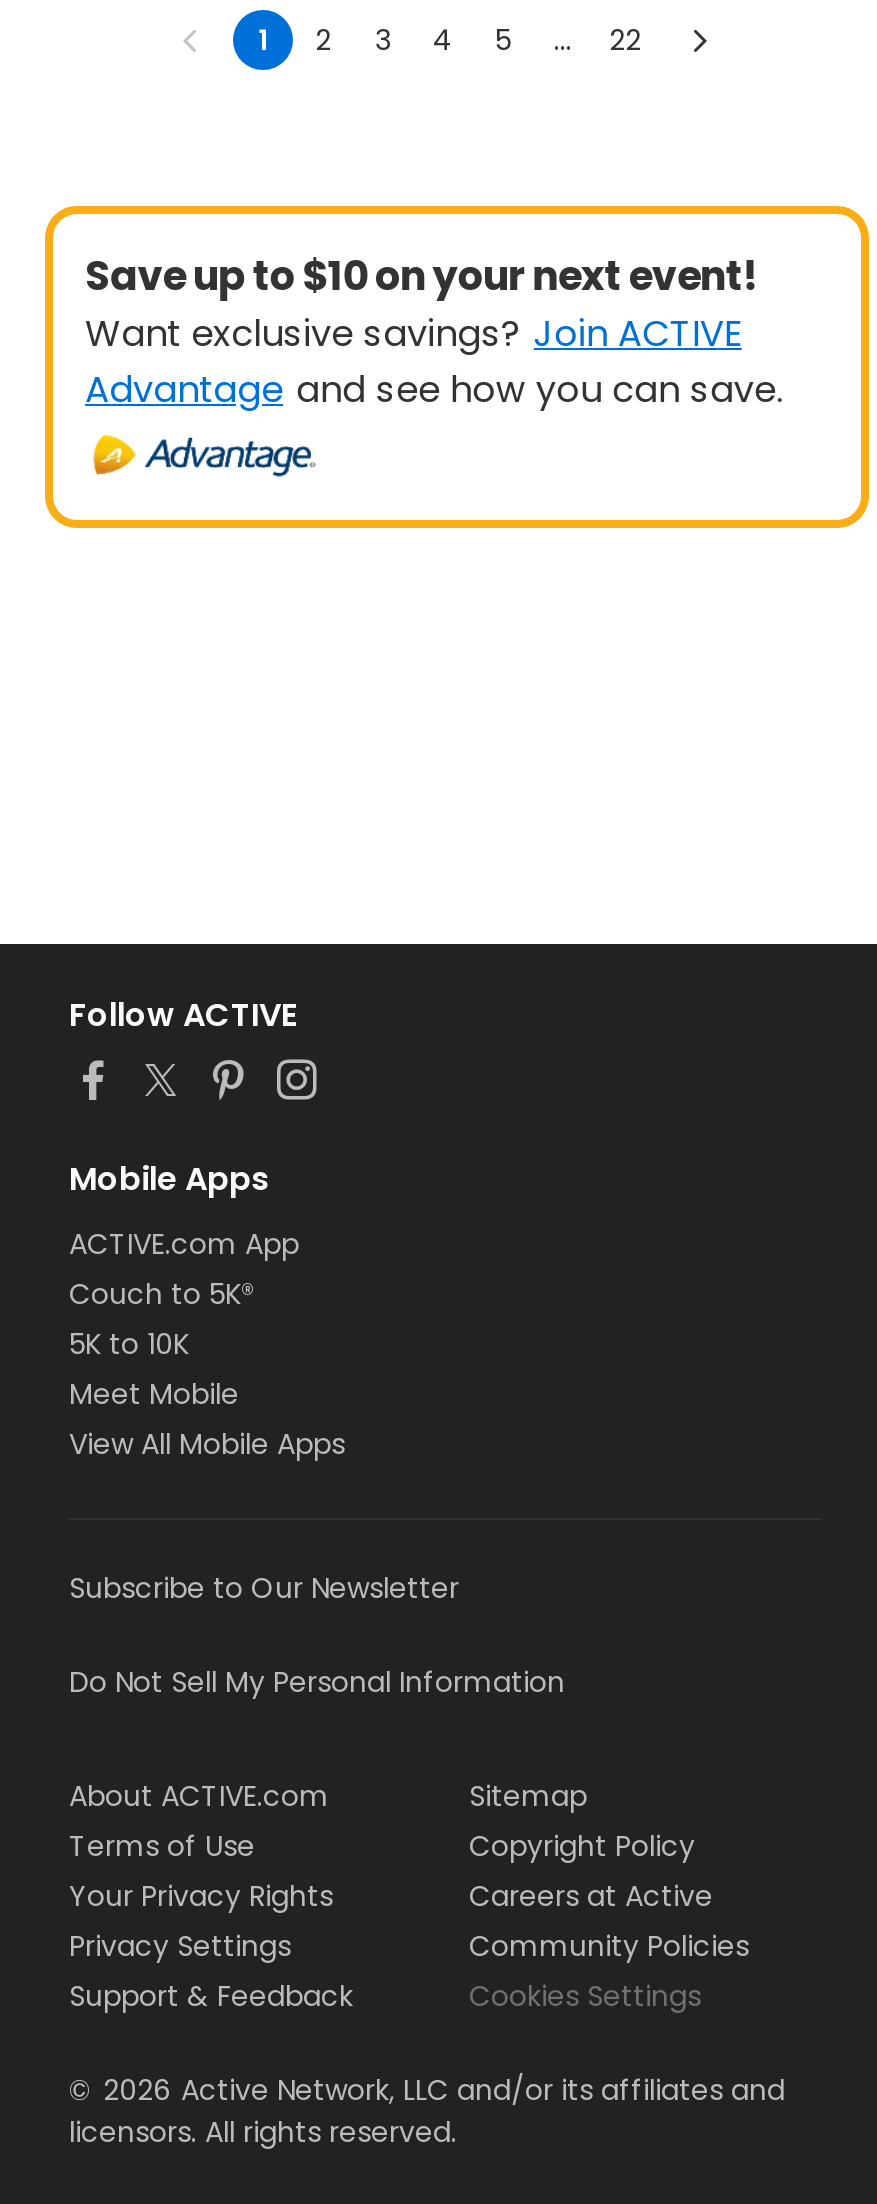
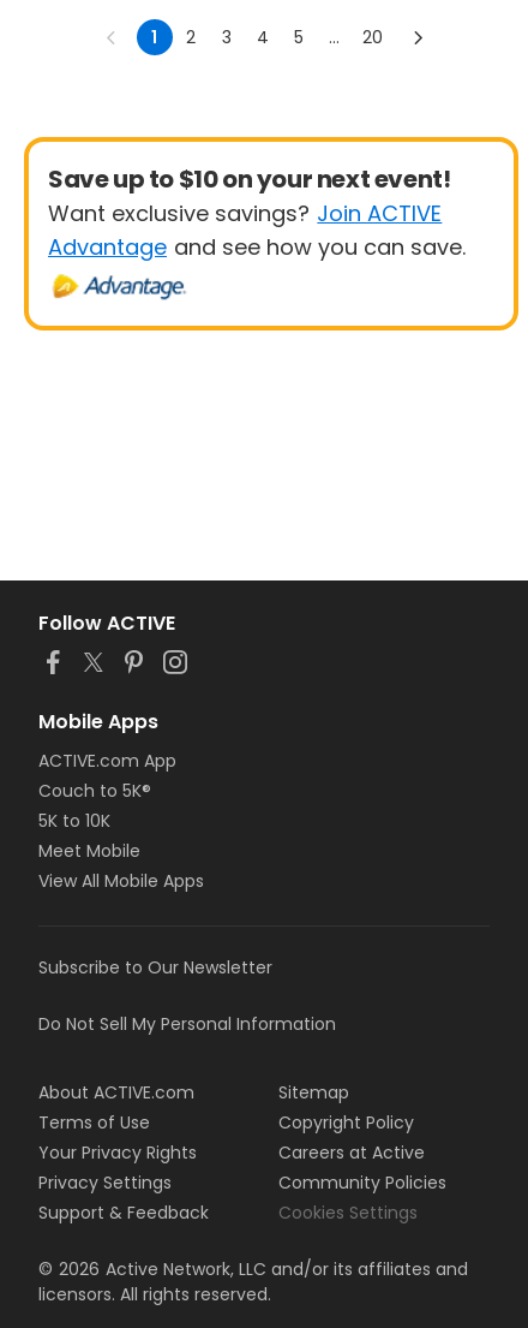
- 22
+ 20
